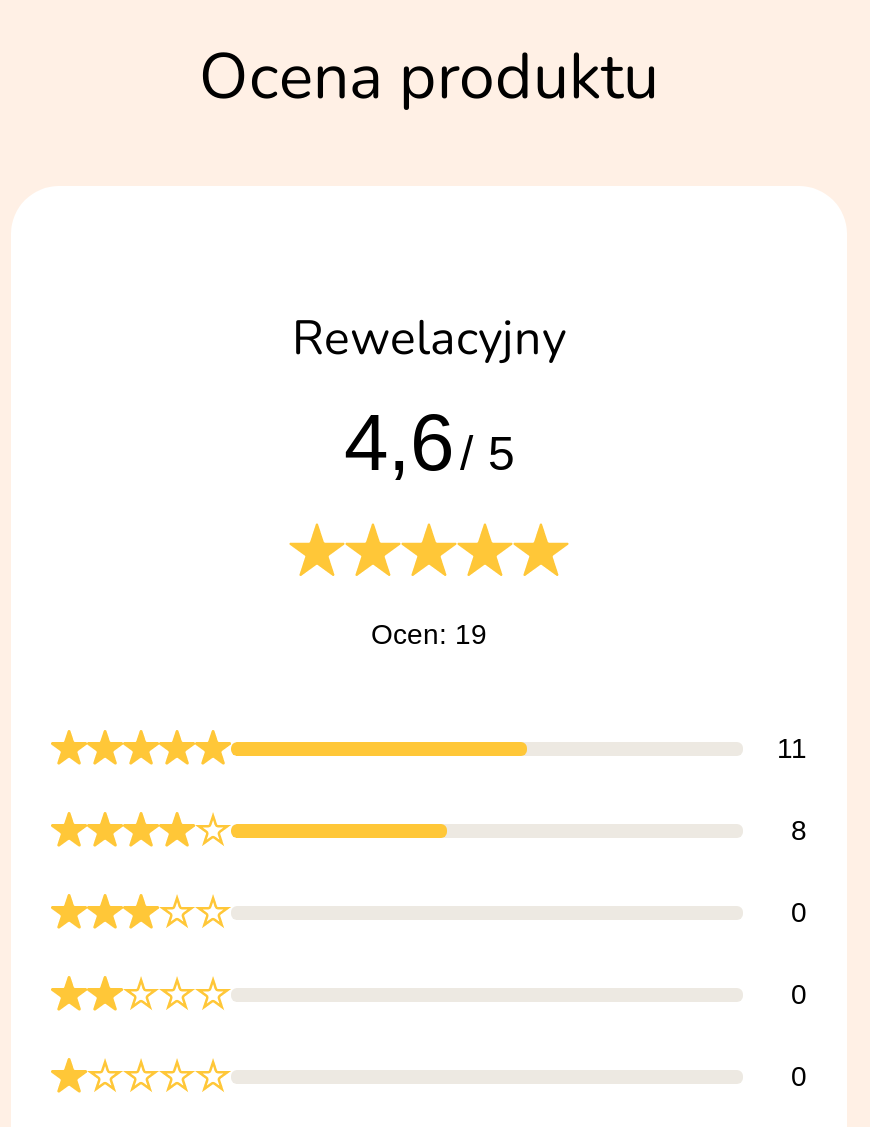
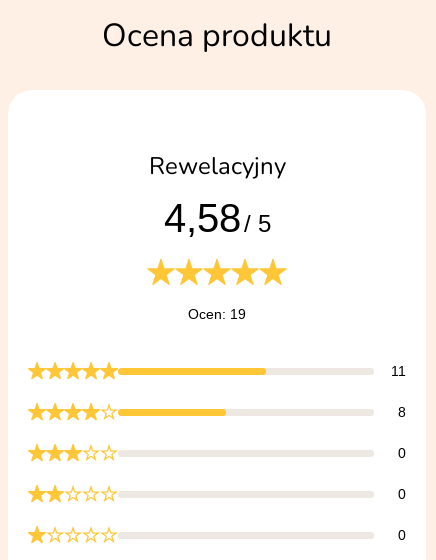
- 4,6 / 5
+ 4,58 / 5
